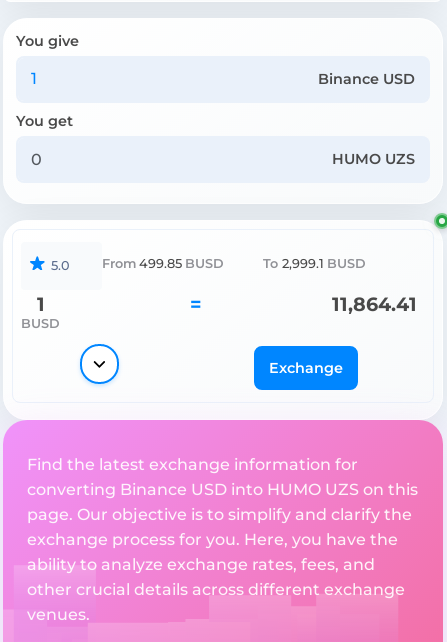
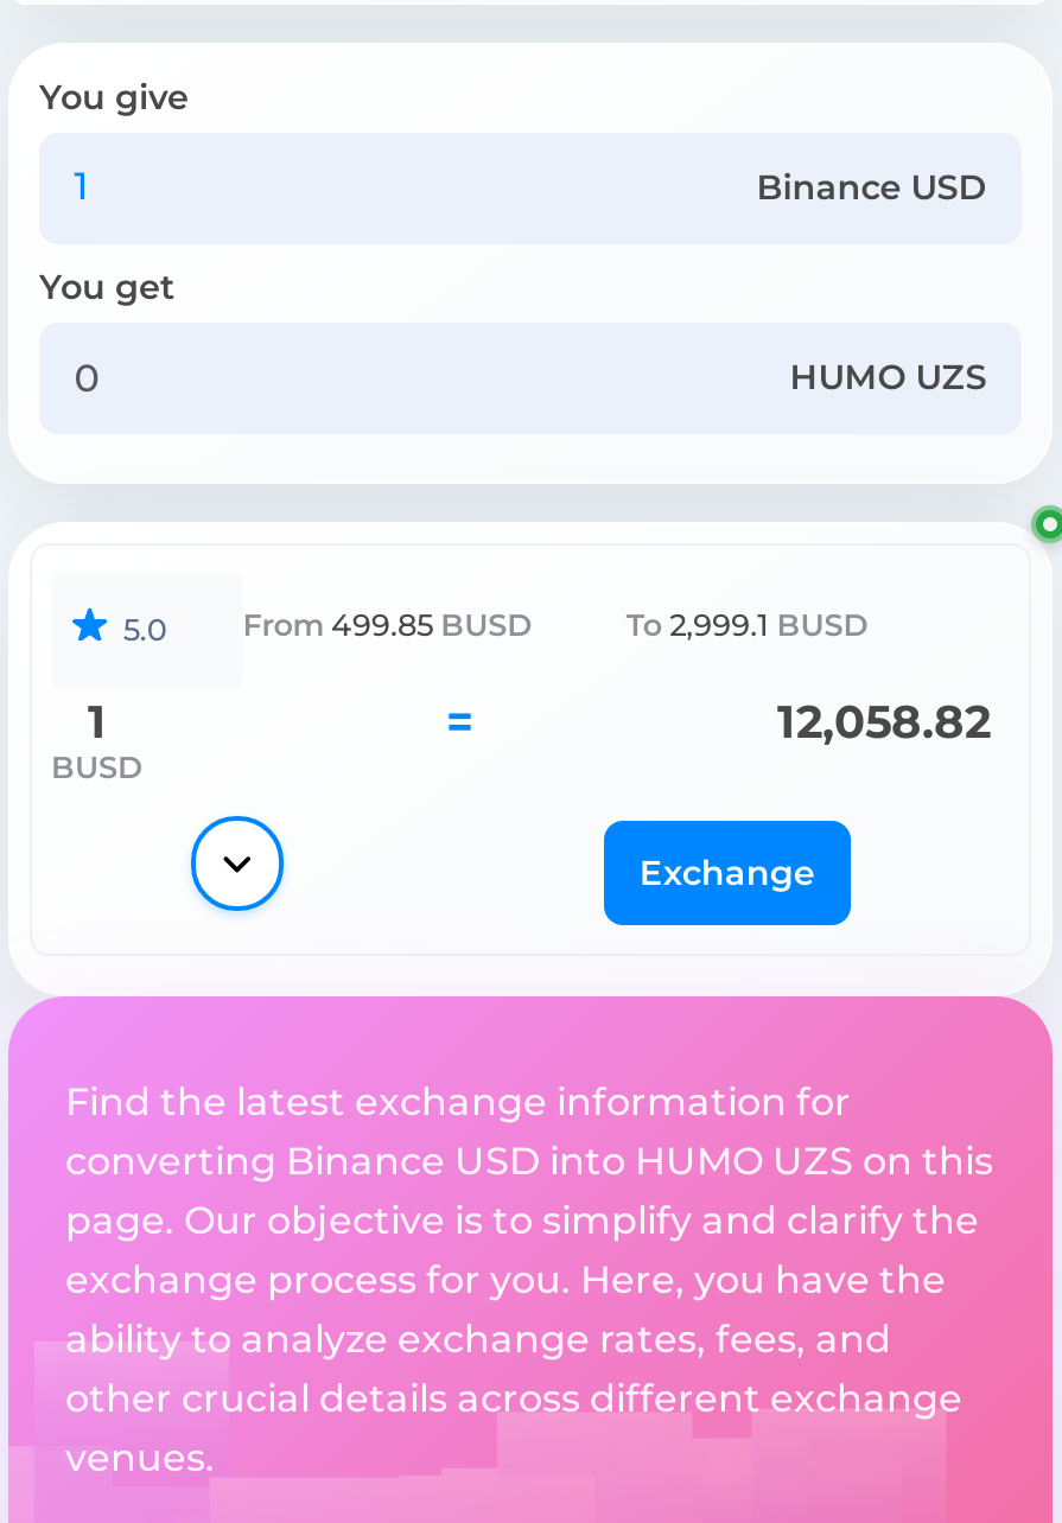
- 11,864.41
+ 12,058.82
